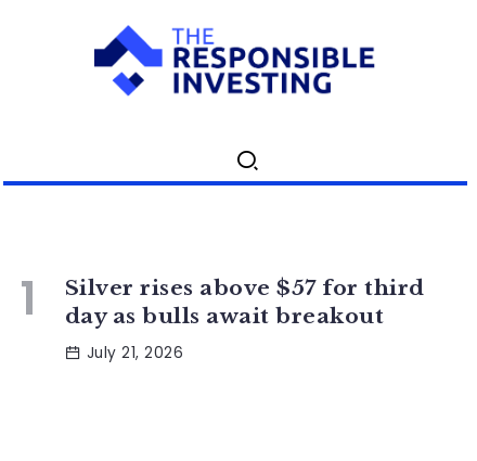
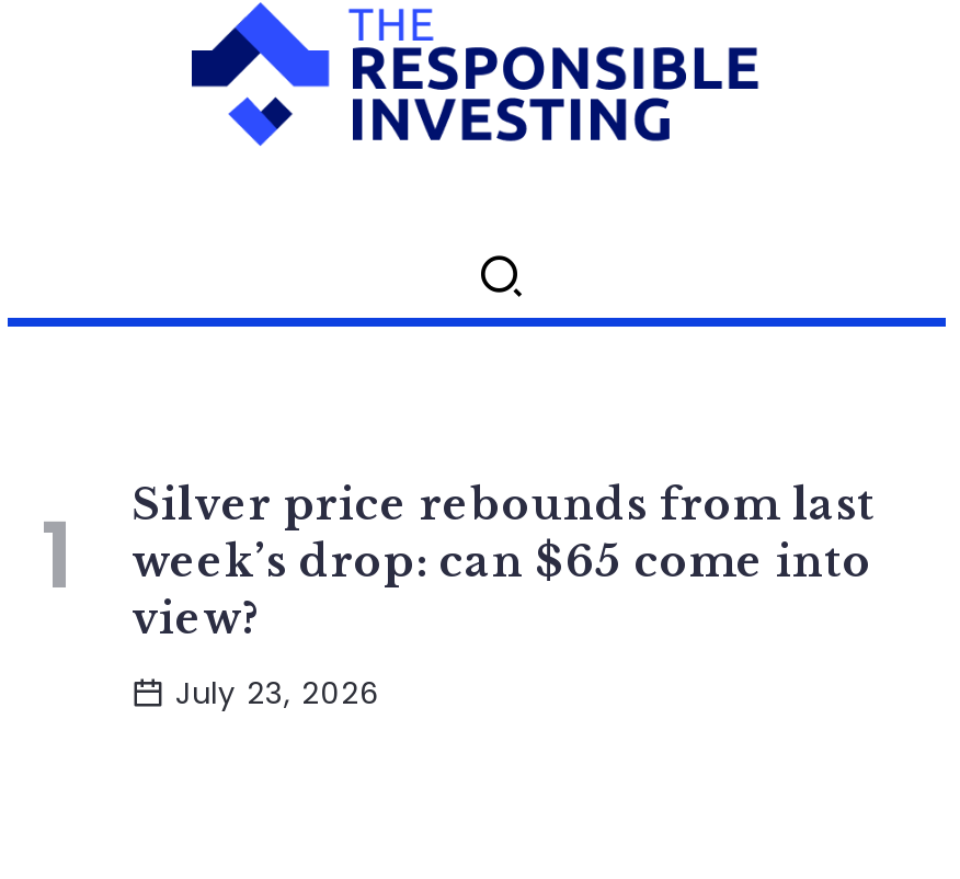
- Silver rises above $57 for third
- day as bulls await breakout
+ Silver price rebounds from last
+ week’s drop: can $65 come into
+ view?

- July 21, 2026
+ July 23, 2026
